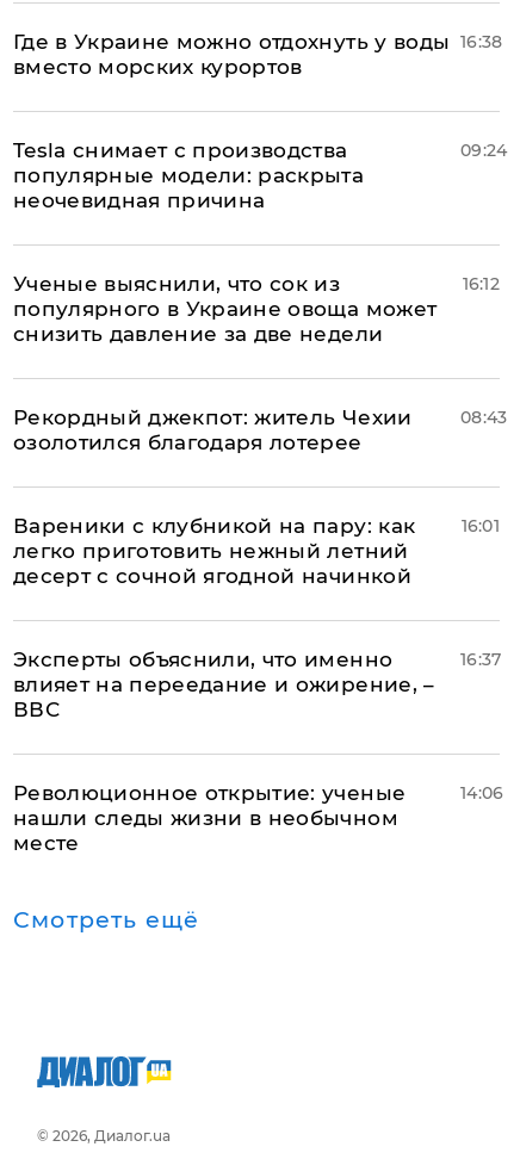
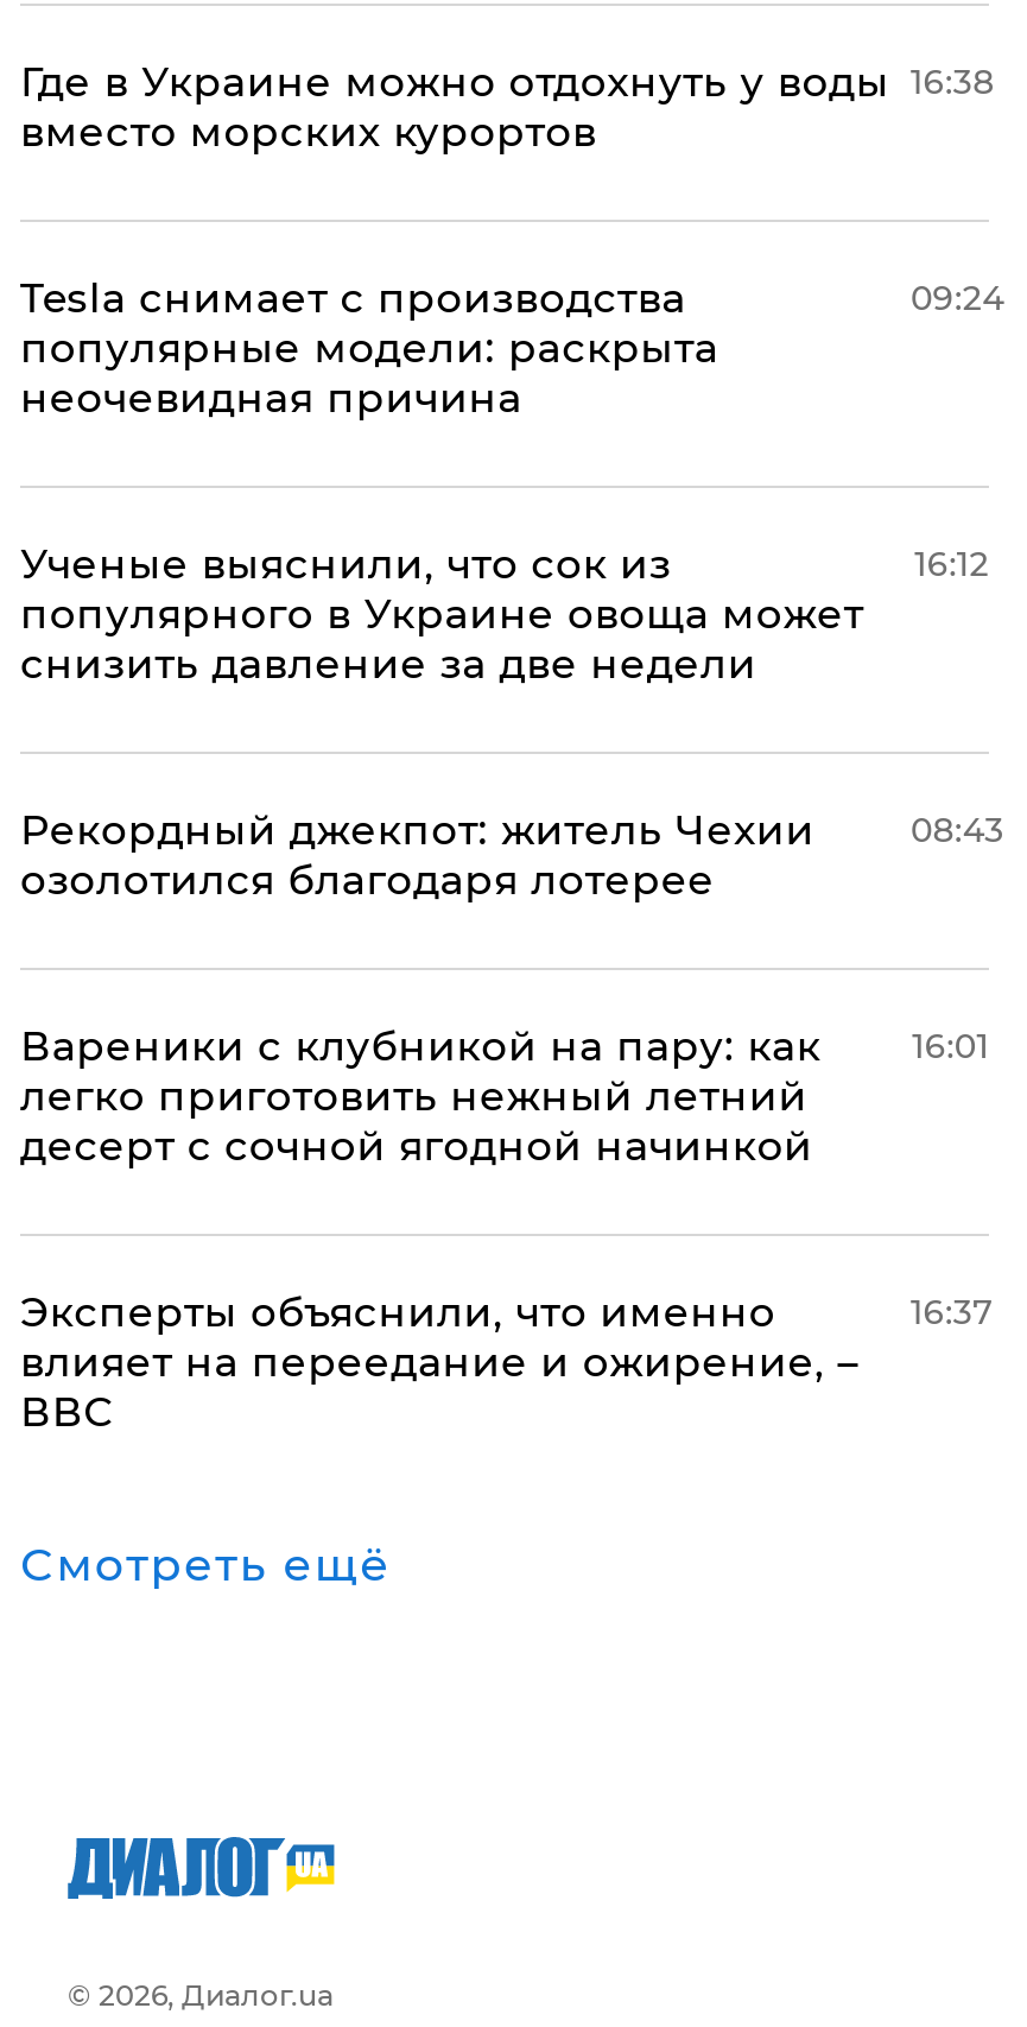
- Революционное открытие: ученые
- нашли следы жизни в необычном
- месте

- 14:06
